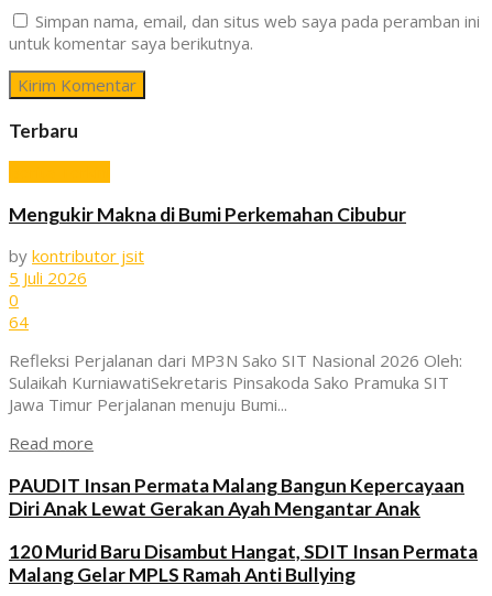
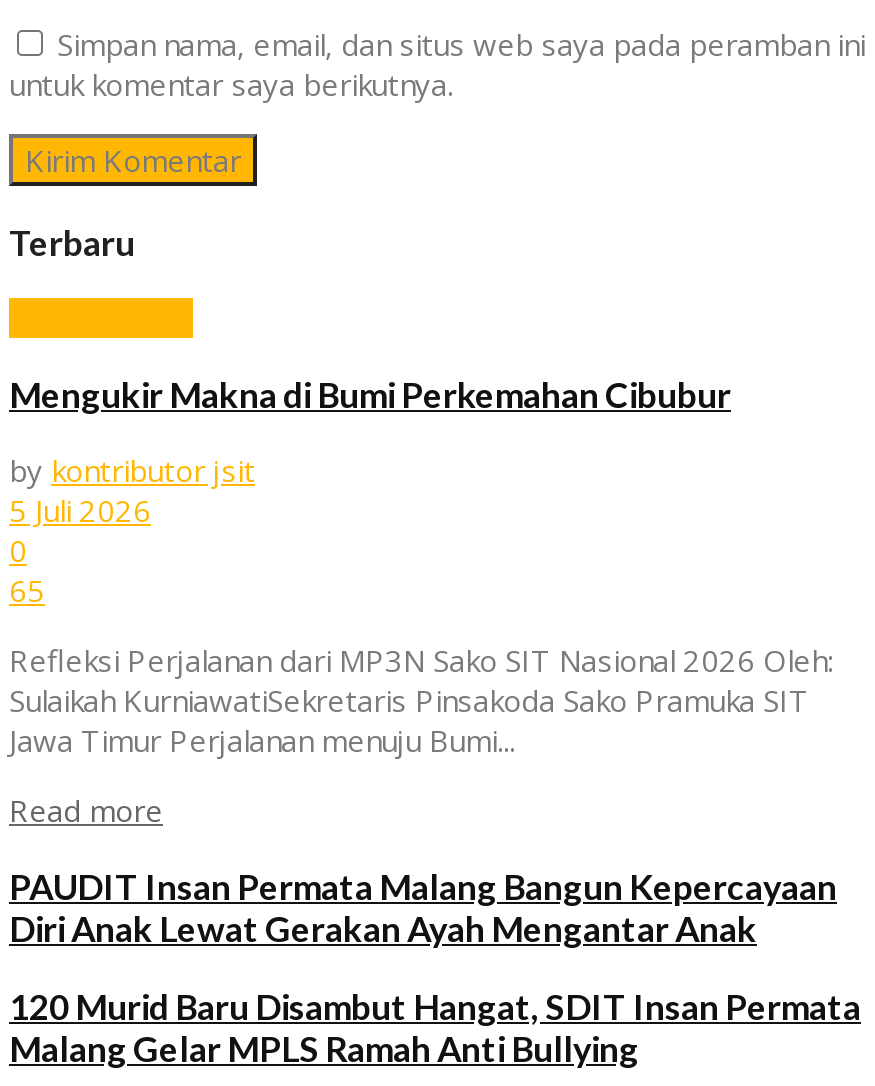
- 64
+ 65
